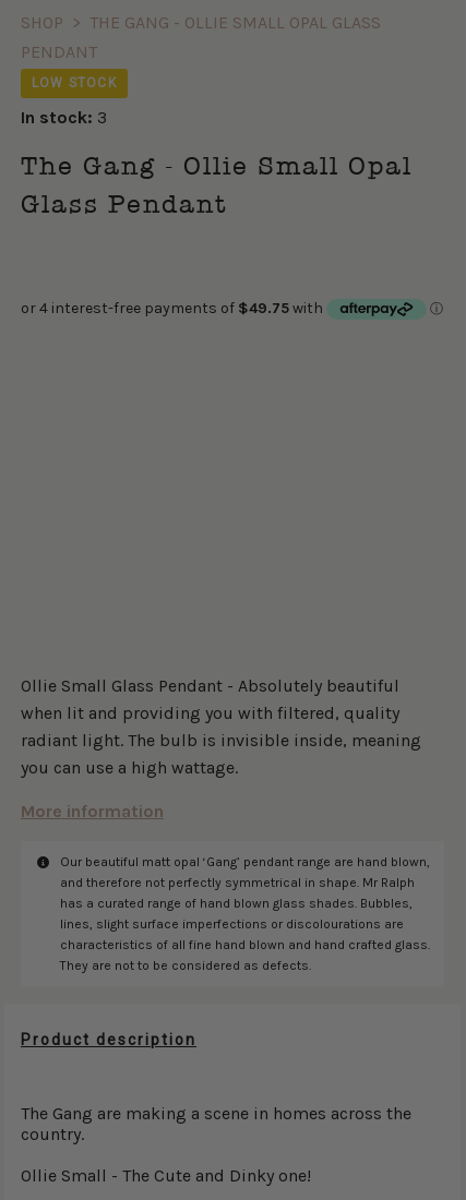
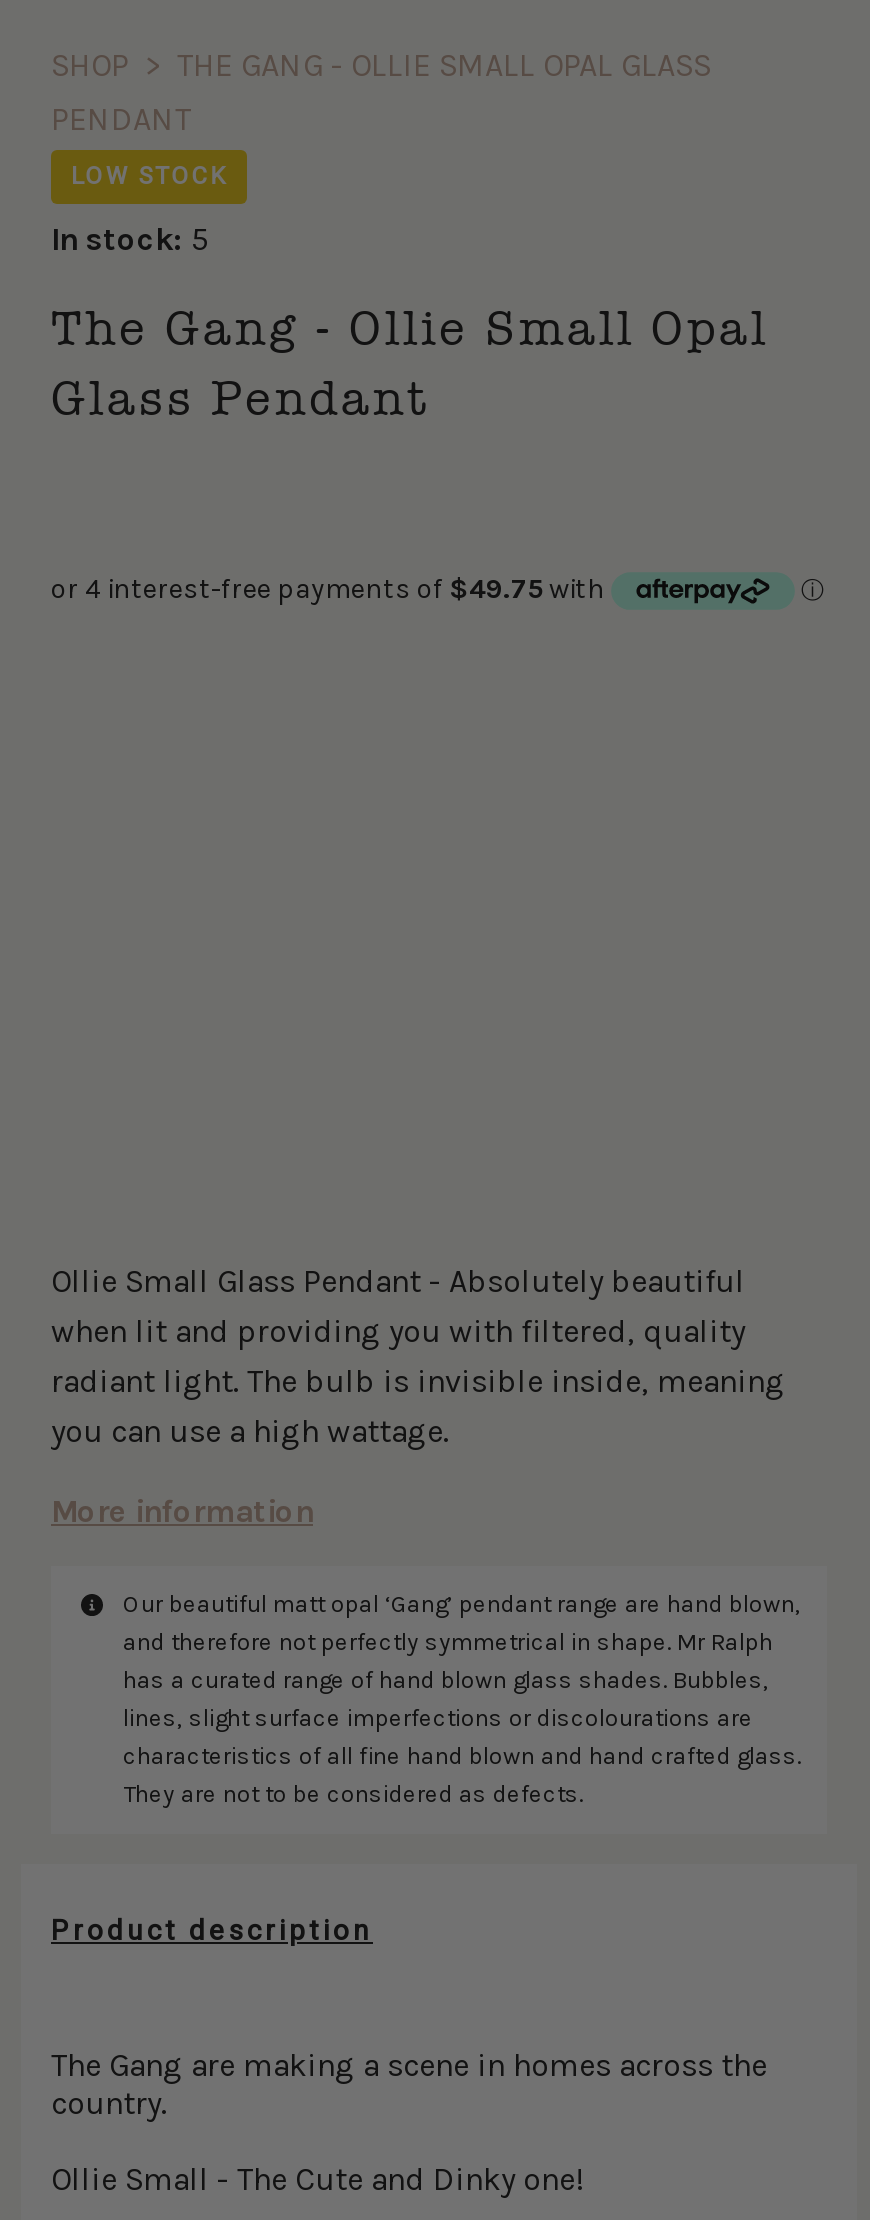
- In stock: 3
+ In stock: 5
